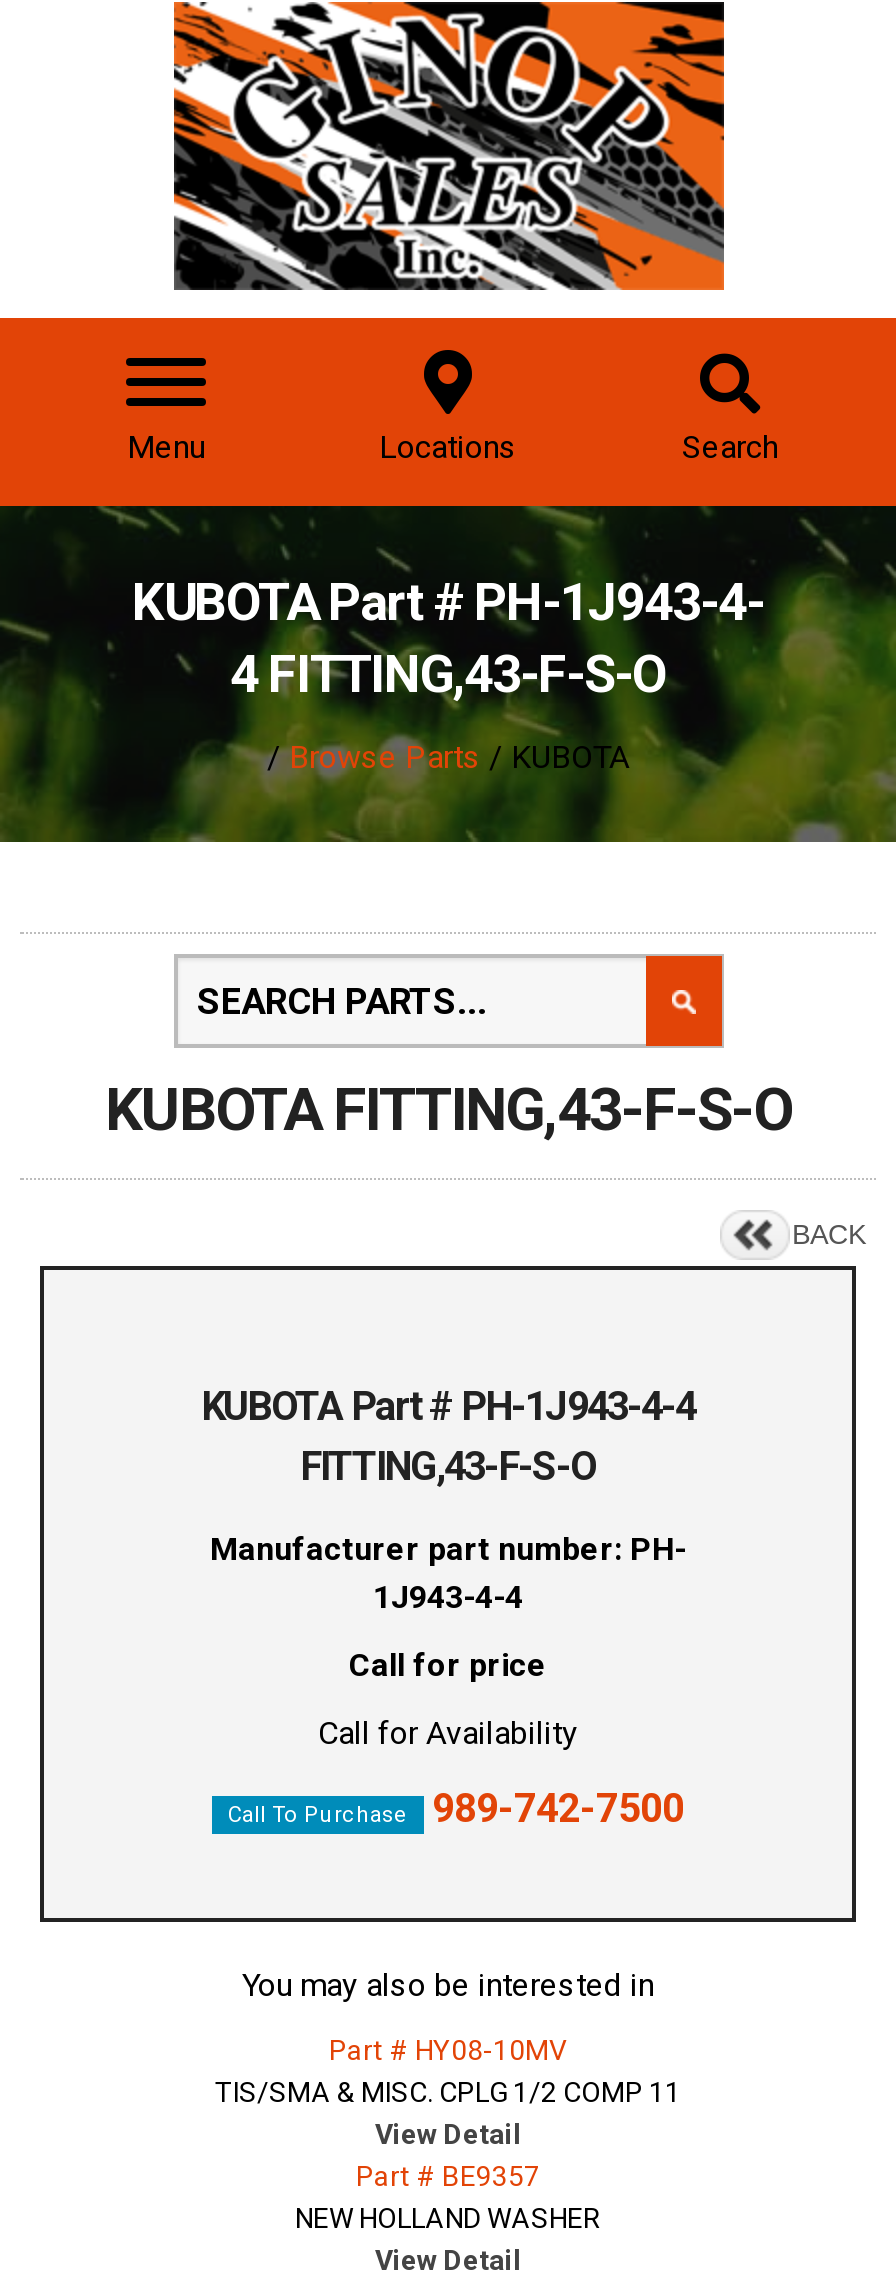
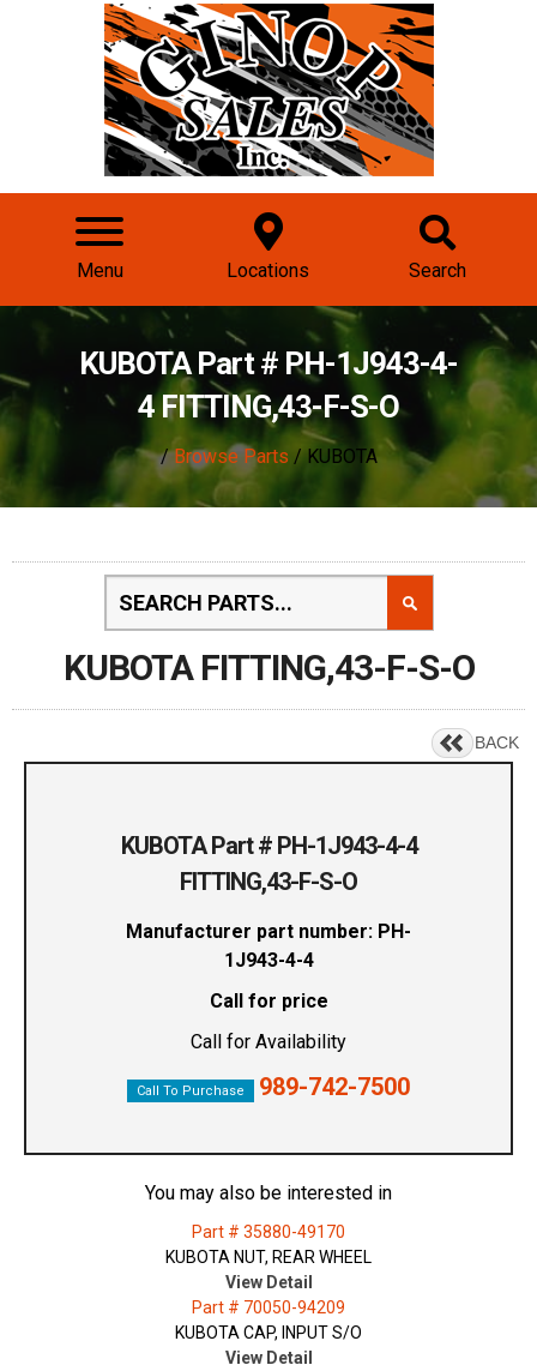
- Part # HY08-10MV
- TIS/SMA & MISC. CPLG 1/2 COMP 11
+ Part # 35880-49170
+ KUBOTA NUT, REAR WHEEL

- Part # BE9357
- NEW HOLLAND WASHER
+ Part # 70050-94209
+ KUBOTA CAP, INPUT S/O
